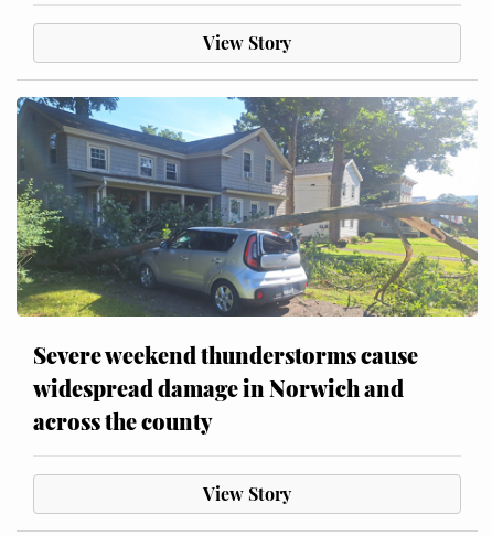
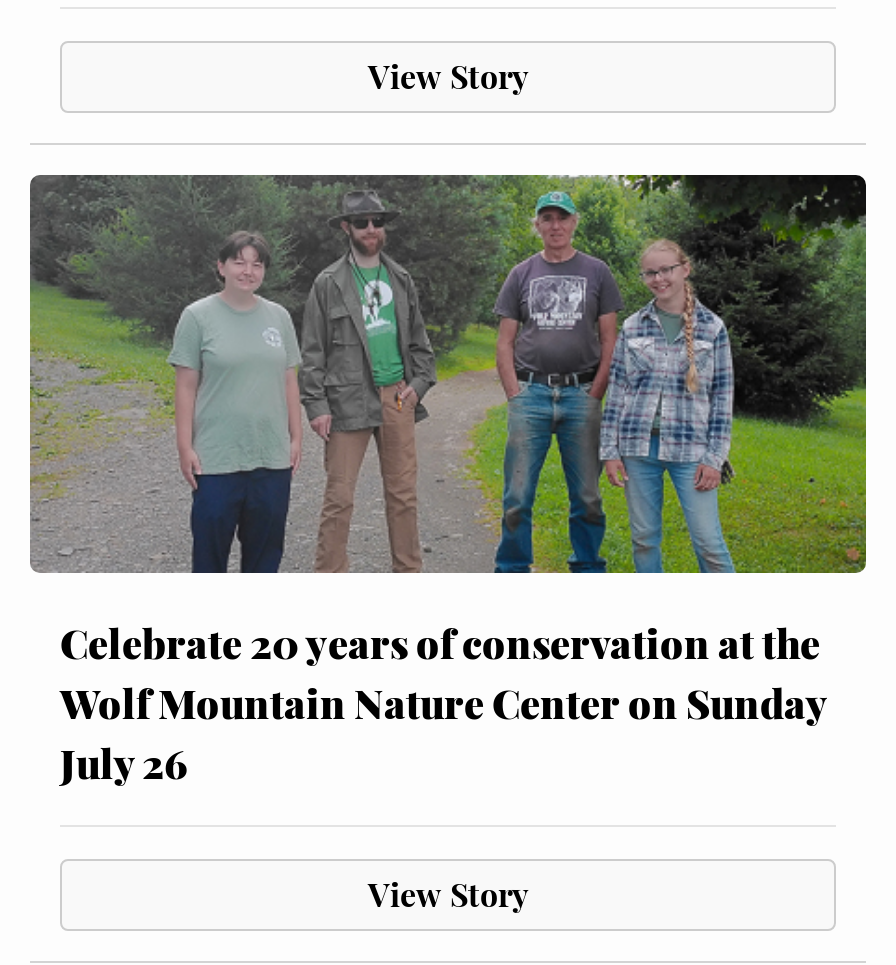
- [image]
- Severe weekend thunderstorms cause
- widespread damage in Norwich and
- across the county
+ [image]
+ Celebrate 20 years of conservation at the
+ Wolf Mountain Nature Center on Sunday
+ July 26
